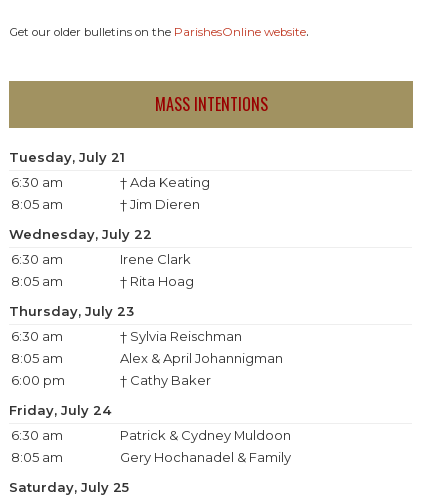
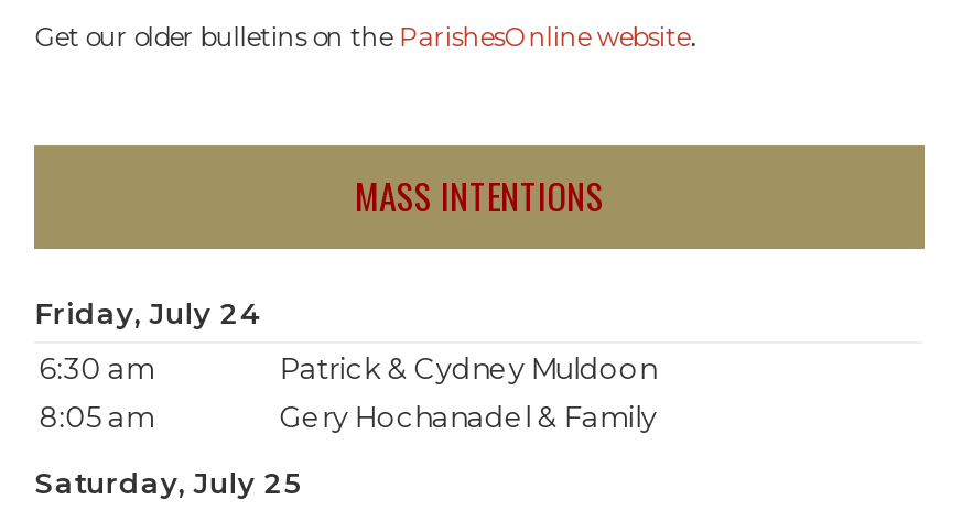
- Tuesday, July 21
- 6:30 am
- † Ada Keating
- 8:05 am
- † Jim Dieren
- Wednesday, July 22
- 6:30 am
- Irene Clark
- 8:05 am
- † Rita Hoag
- Thursday, July 23
- 6:30 am
- † Sylvia Reischman
- 8:05 am
- Alex & April Johannigman
- 6:00 pm
- † Cathy Baker
